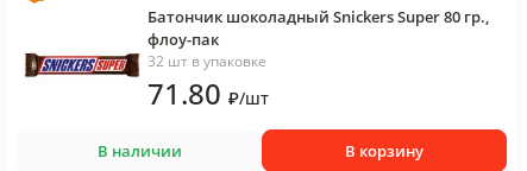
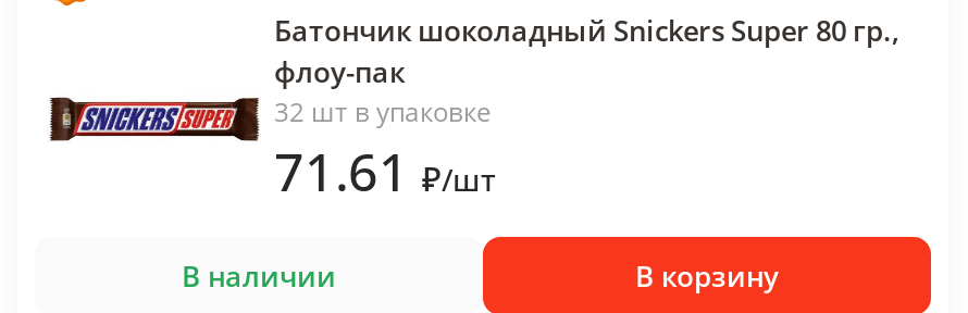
- 71.80 ₽/шт
+ 71.61 ₽/шт
